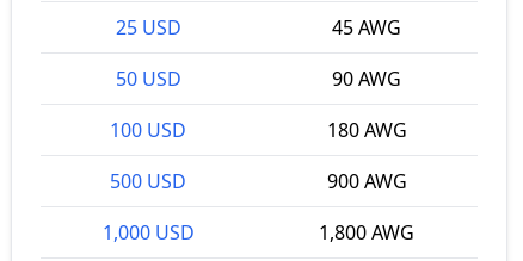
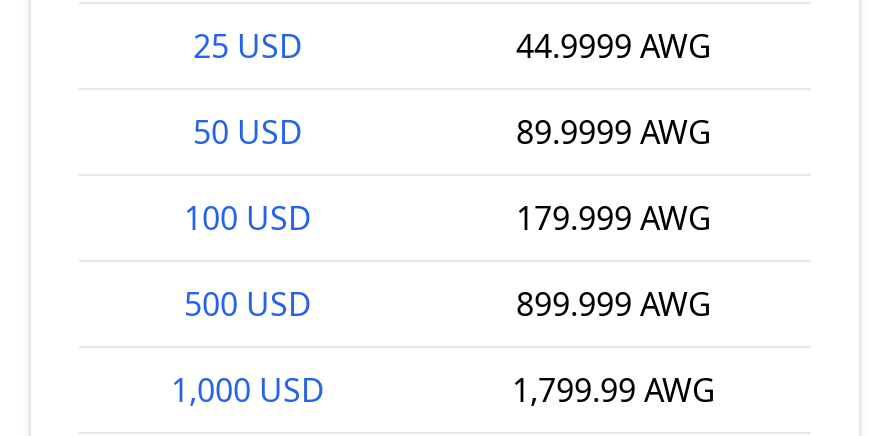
- 45 AWG
+ 44.9999 AWG

- 90 AWG
+ 89.9999 AWG

- 180 AWG
+ 179.999 AWG

- 900 AWG
+ 899.999 AWG

- 1,800 AWG
+ 1,799.99 AWG
